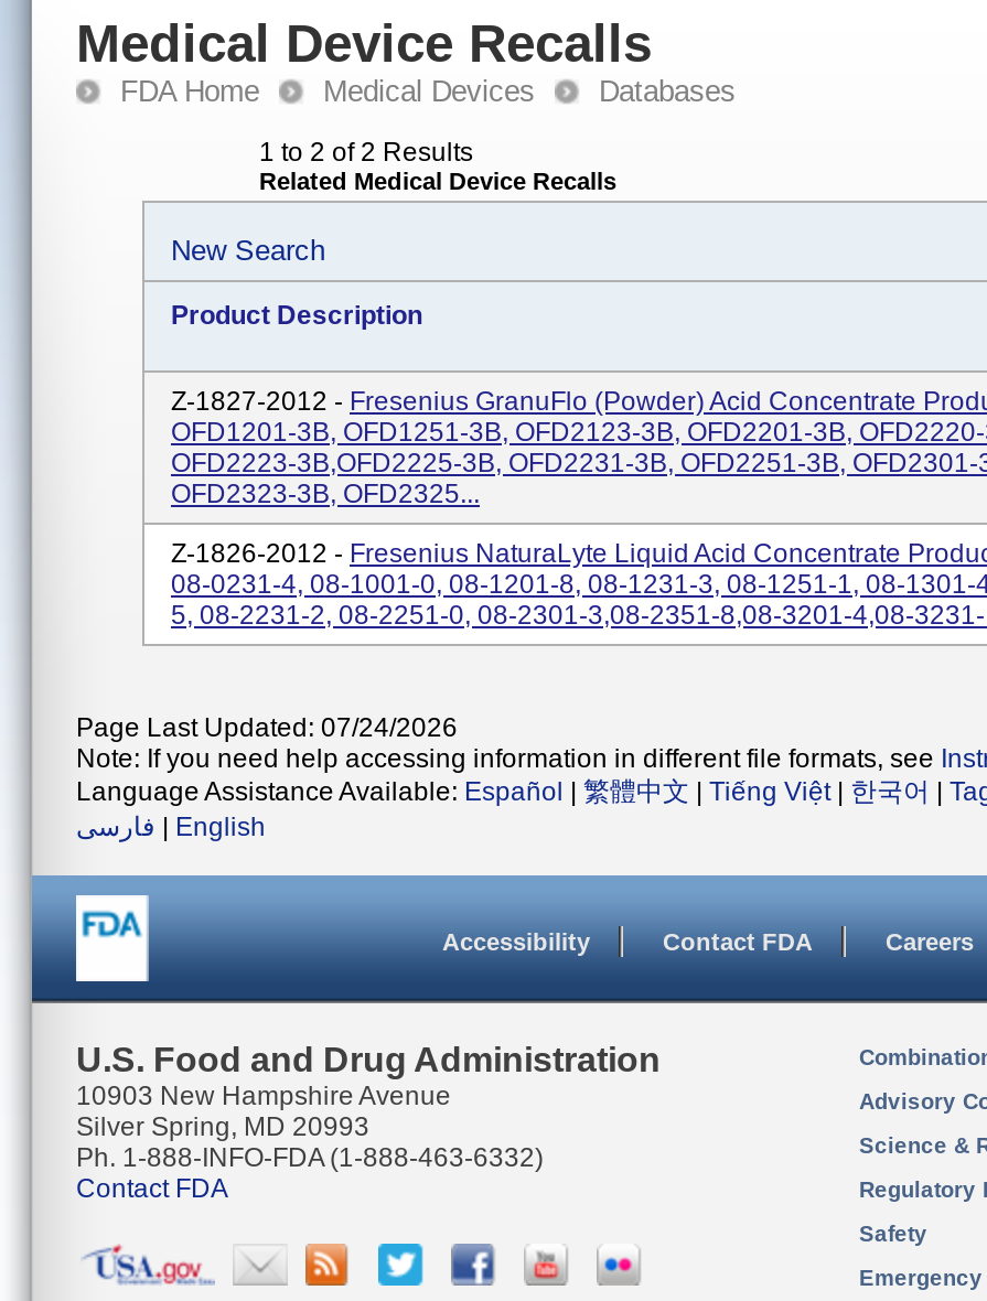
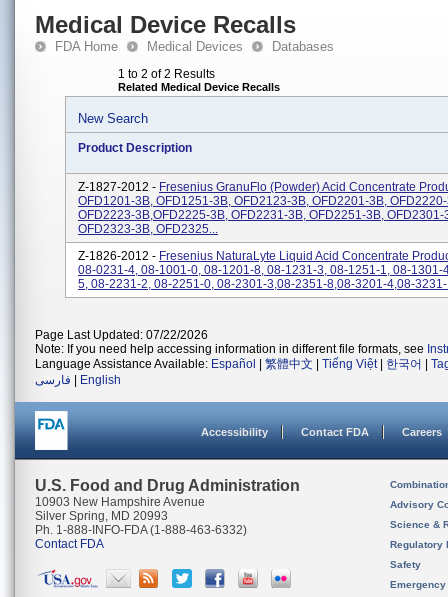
- Page Last Updated: 07/24/2026
+ Page Last Updated: 07/22/2026
